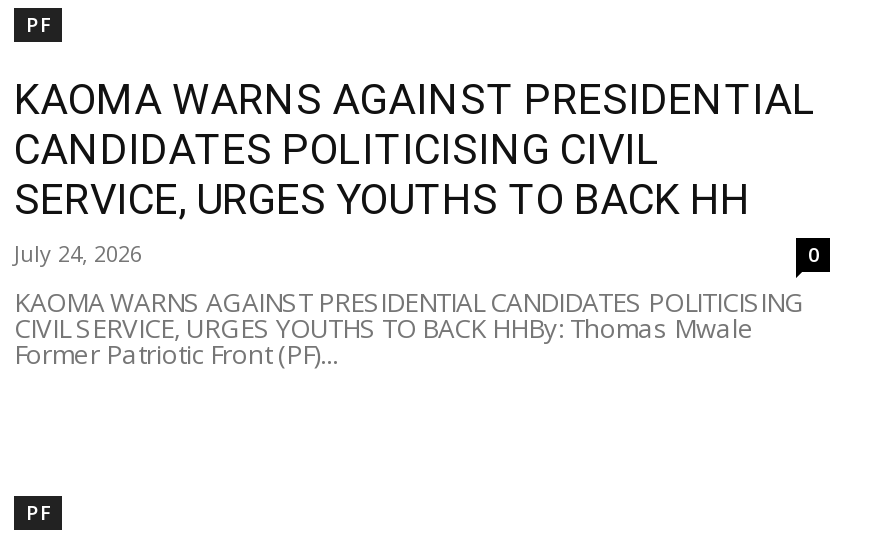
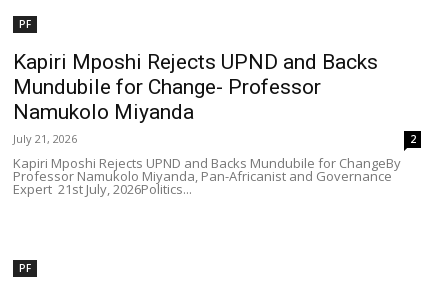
- KAOMA WARNS AGAINST PRESIDENTIAL
- CANDIDATES POLITICISING CIVIL
- SERVICE, URGES YOUTHS TO BACK HH
- July 24, 2026
- 0
- KAOMA WARNS AGAINST PRESIDENTIAL CANDIDATES POLITICISING
- CIVIL SERVICE, URGES YOUTHS TO BACK HHBy: Thomas Mwale
- Former Patriotic Front (PF)...
+ Kapiri Mposhi Rejects UPND and Backs
+ Mundubile for Change- Professor
+ Namukolo Miyanda
+ July 21, 2026
+ 2
+ Kapiri Mposhi Rejects UPND and Backs Mundubile for ChangeBy
+ Professor Namukolo Miyanda, Pan-Africanist and Governance
+ Expert 21st July, 2026Politics...
